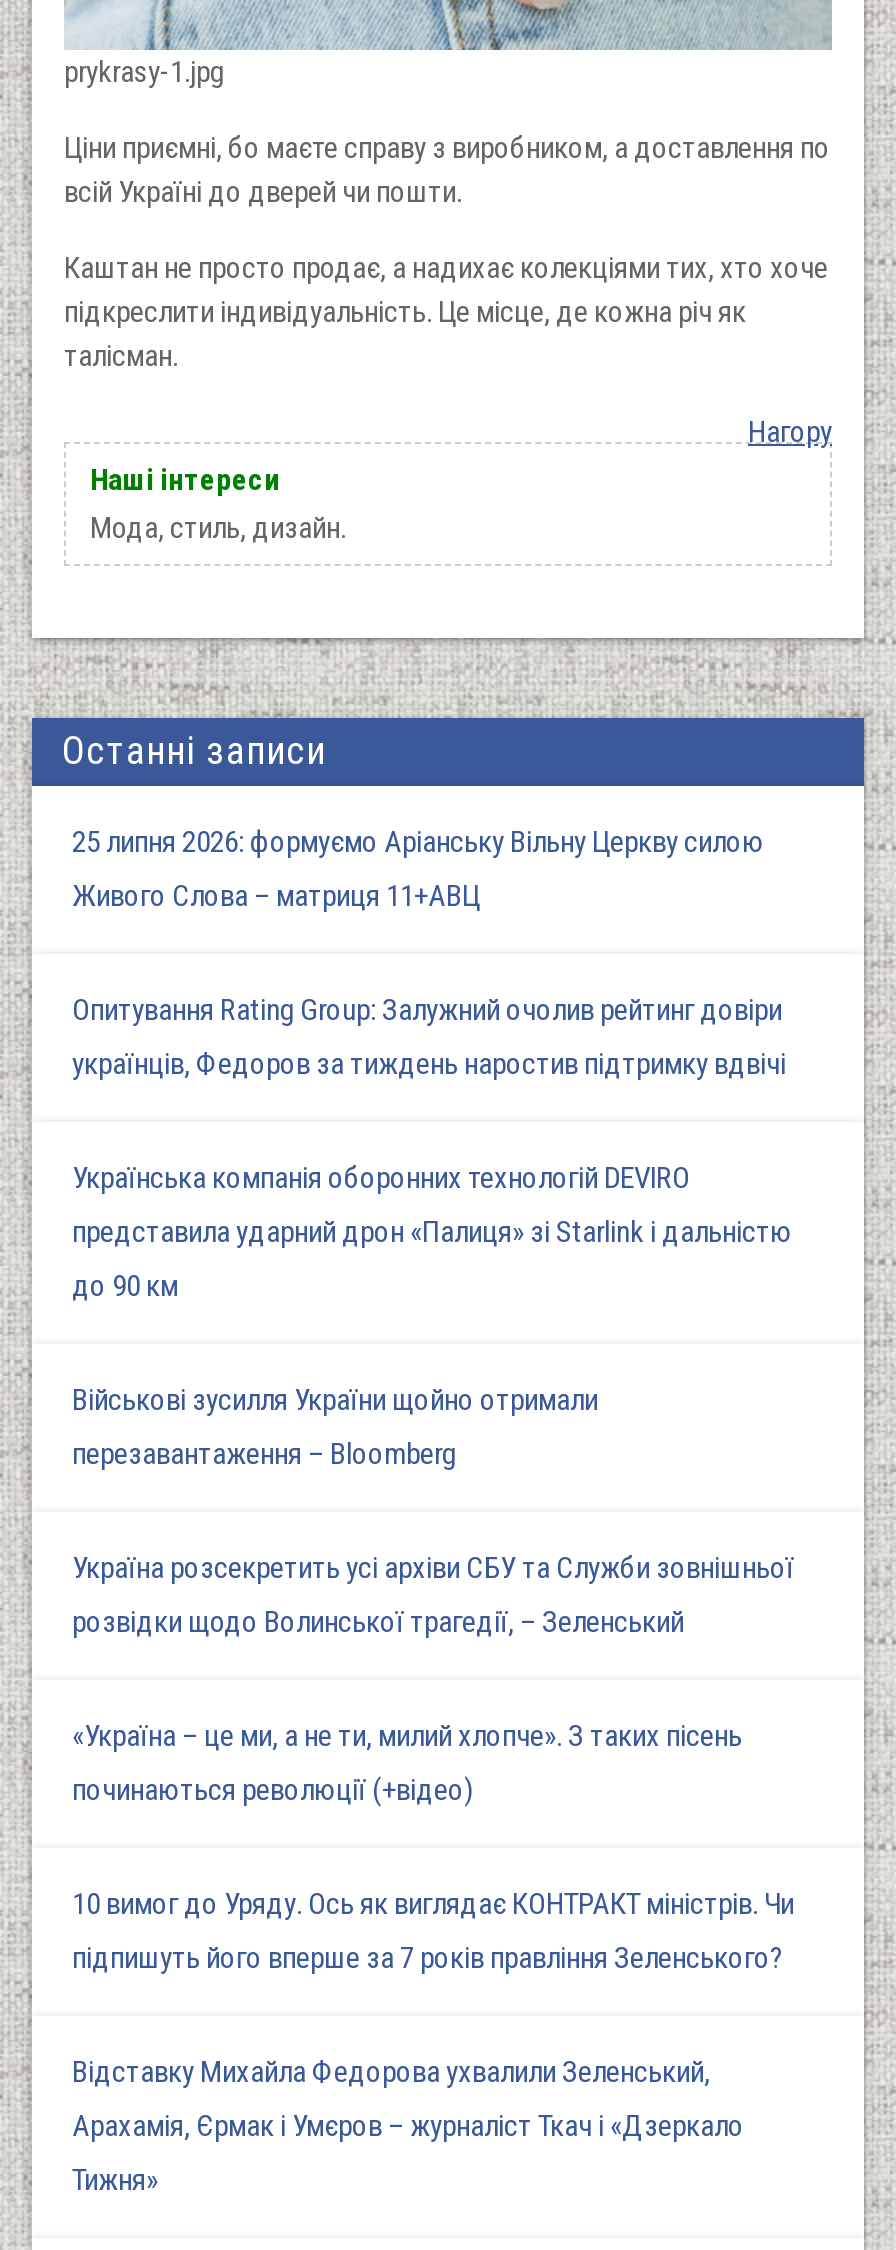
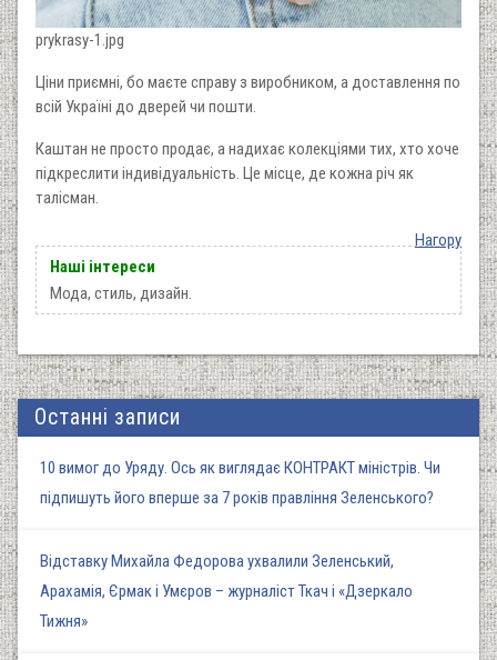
- 25 липня 2026: формуємо Аріанську Вільну Церкву силою
- Живого Слова – матриця 11+АВЦ
- Опитування Rating Group: Залужний очолив рейтинг довіри
- українців, Федоров за тиждень наростив підтримку вдвічі
- Українська компанія оборонних технологій DEVIRO
- представила ударний дрон «Палиця» зі Starlink і дальністю
- до 90 км
- Військові зусилля України щойно отримали
- перезавантаження – Bloomberg
- Україна розсекретить усі архіви СБУ та Служби зовнішньої
- розвідки щодо Волинської трагедії, – Зеленський
- «Україна – це ми, а не ти, милий хлопче». З таких пісень
- починаються революції (+відео)
